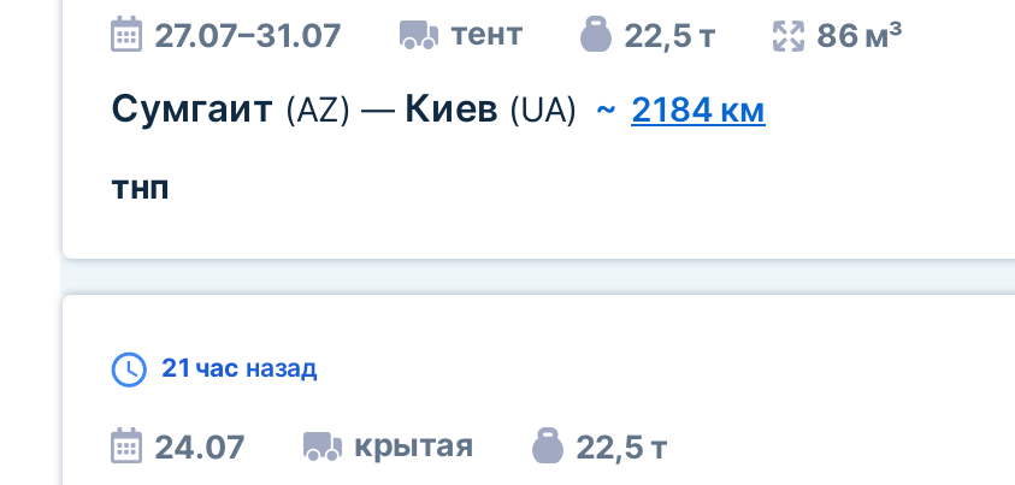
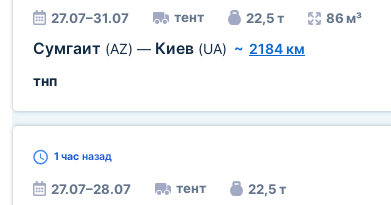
- 21 час назад
+ 1 час назад

- 24.07
- крытая
+ 27.07–28.07
+ тент
